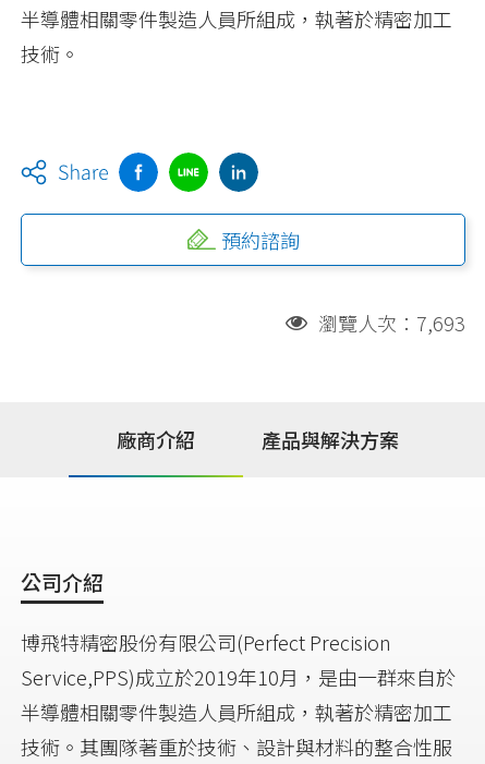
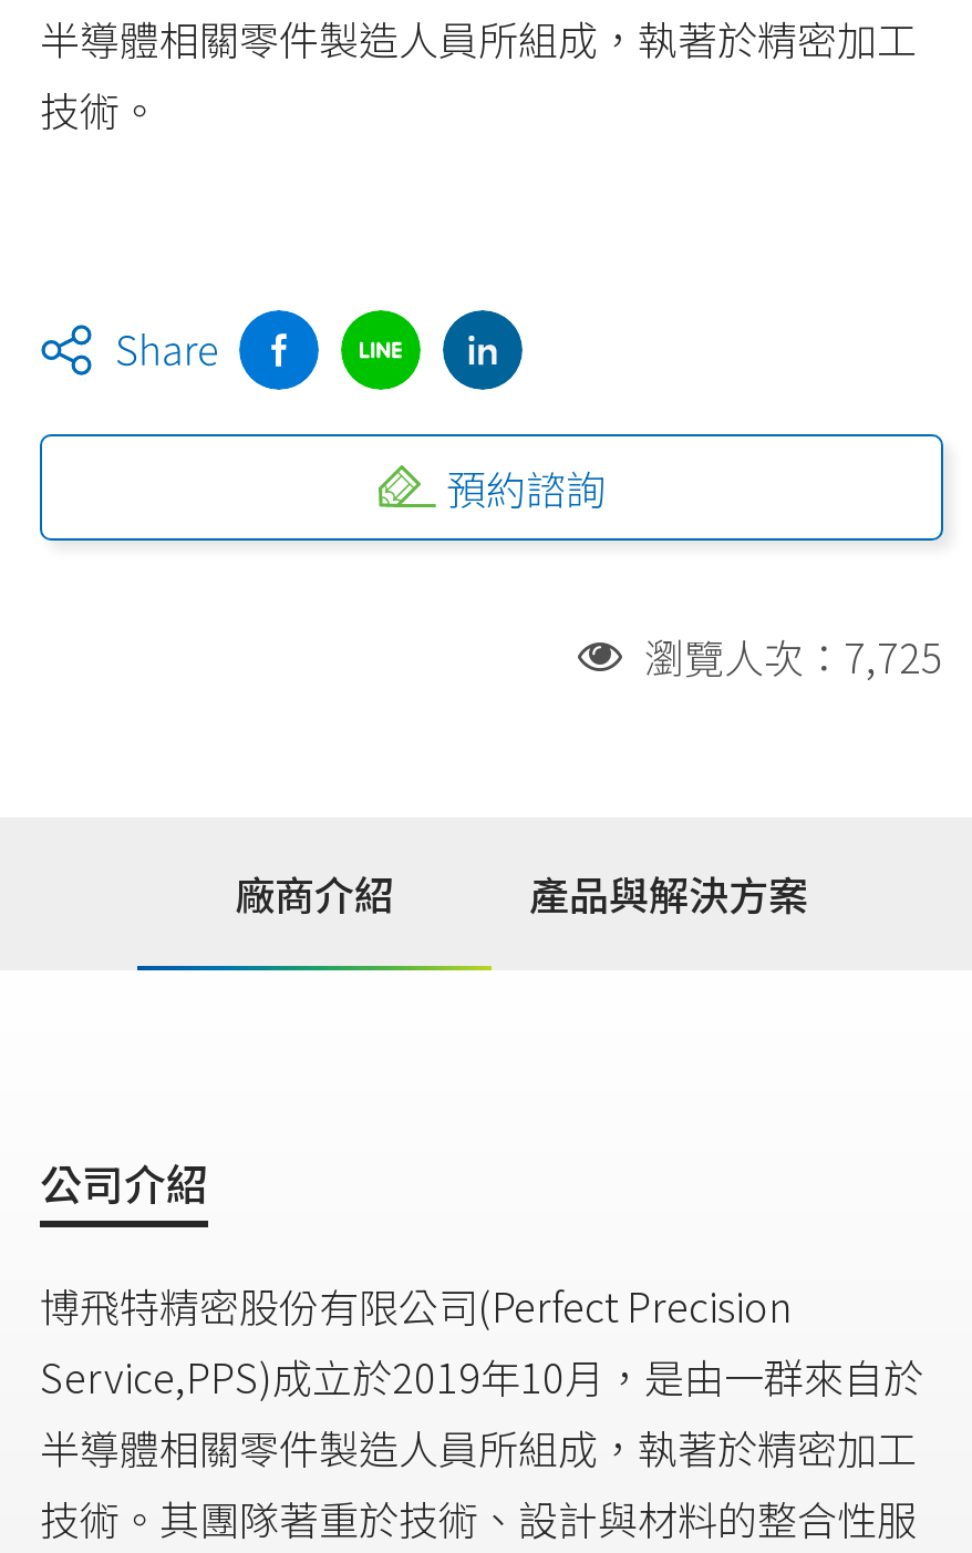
- 瀏覽人次：7,693
+ 瀏覽人次：7,725
